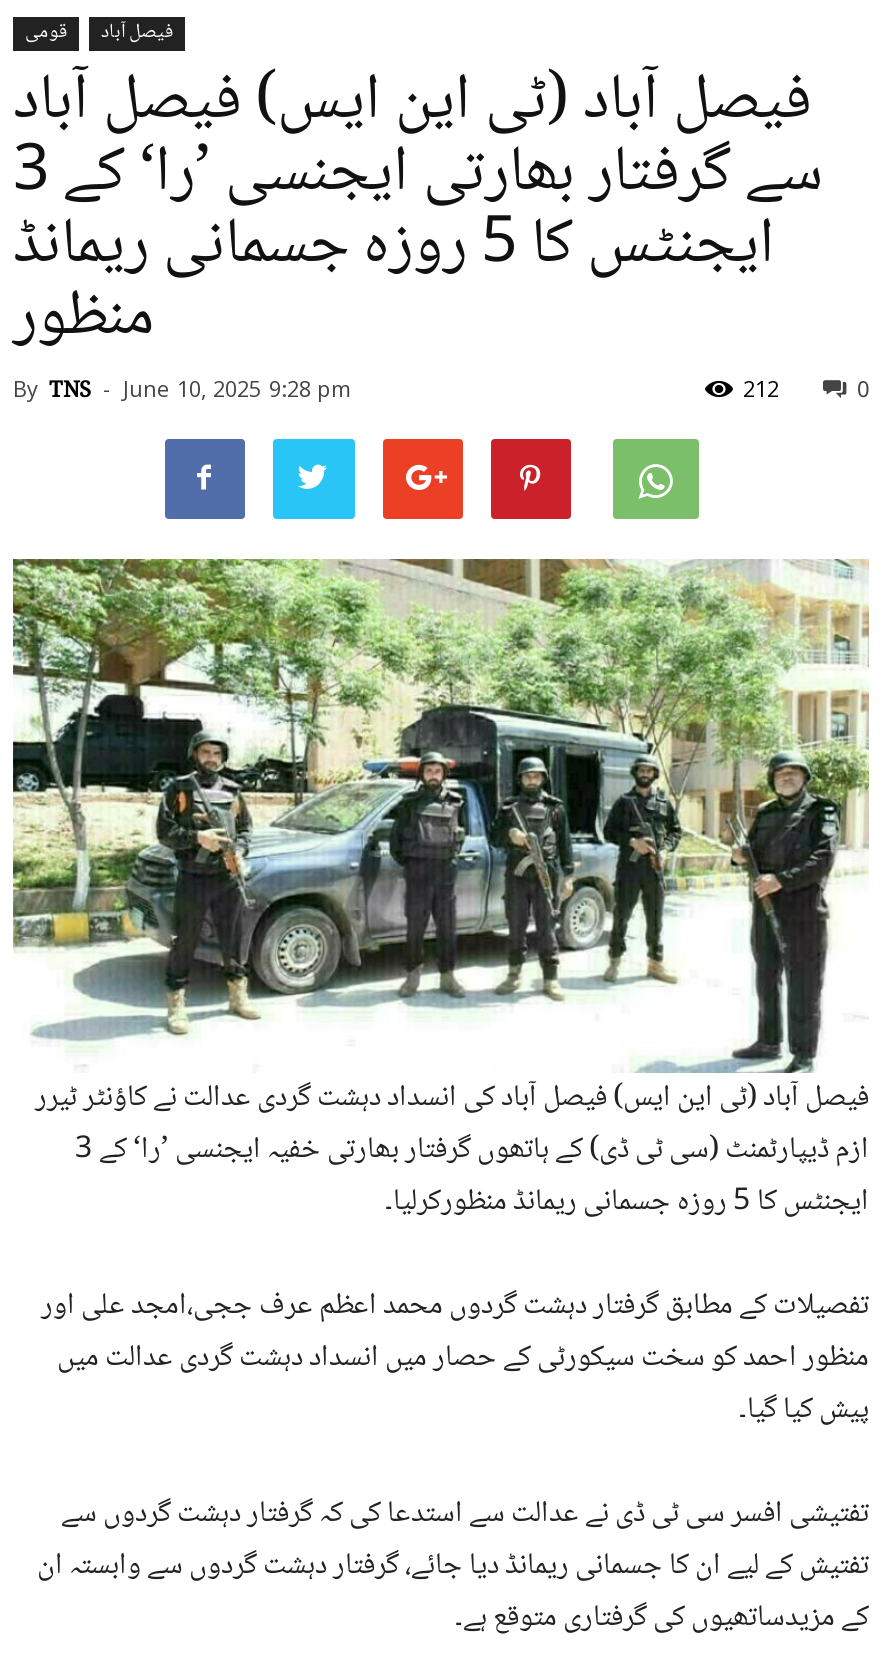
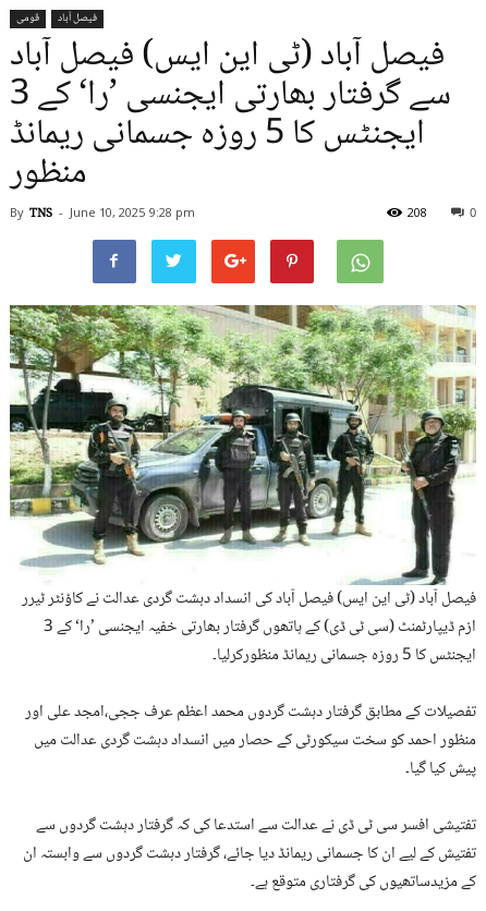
- 212
+ 208
